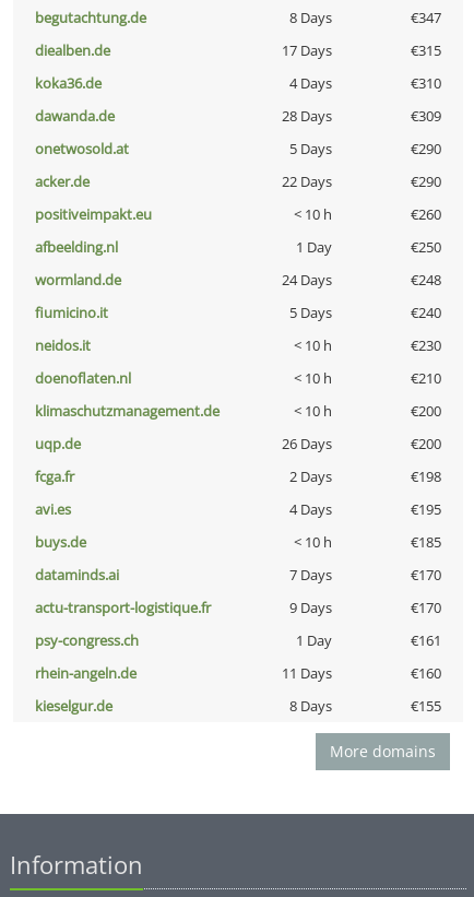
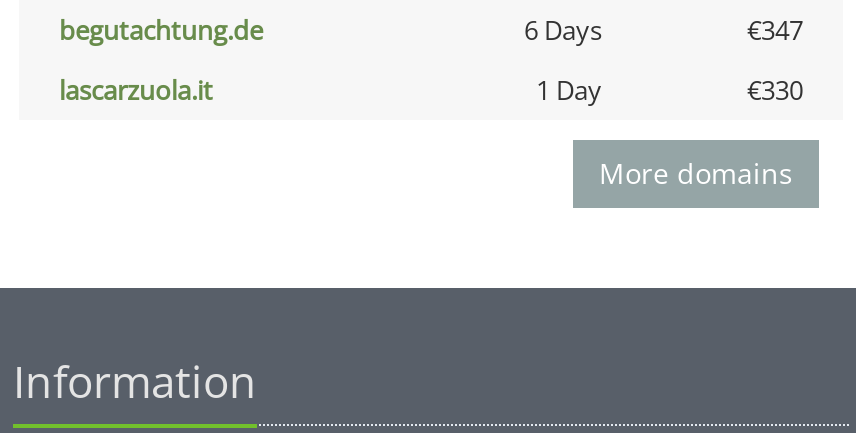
- 8 Days
+ 6 Days

- diealben.de
- 17 Days
- €315
- koka36.de
- 4 Days
- €310
- dawanda.de
- 28 Days
- €309
- onetwosold.at
- 5 Days
- €290
- acker.de
- 22 Days
- €290
- positiveimpakt.eu
- < 10 h
- €260
- afbeelding.nl
+ lascarzuola.it

- €250
- wormland.de
- 24 Days
- €248
- fiumicino.it
- 5 Days
- €240
- neidos.it
- < 10 h
- €230
- doenoflaten.nl
- < 10 h
- €210
- klimaschutzmanagement.de
- < 10 h
- €200
- uqp.de
- 26 Days
- €200
- fcga.fr
- 2 Days
- €198
- avi.es
- 4 Days
- €195
- buys.de
- < 10 h
- €185
- dataminds.ai
- 7 Days
- €170
- actu-transport-logistique.fr
- 9 Days
- €170
- psy-congress.ch
- 1 Day
- €161
- rhein-angeln.de
- 11 Days
- €160
- kieselgur.de
- 8 Days
- €155
+ €330
